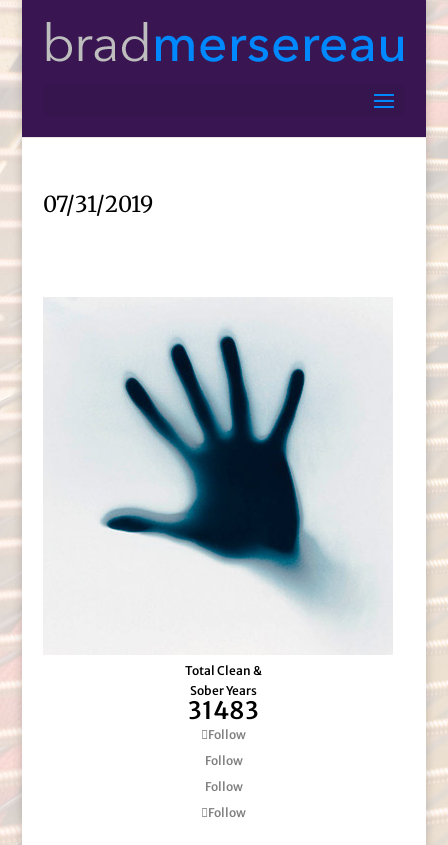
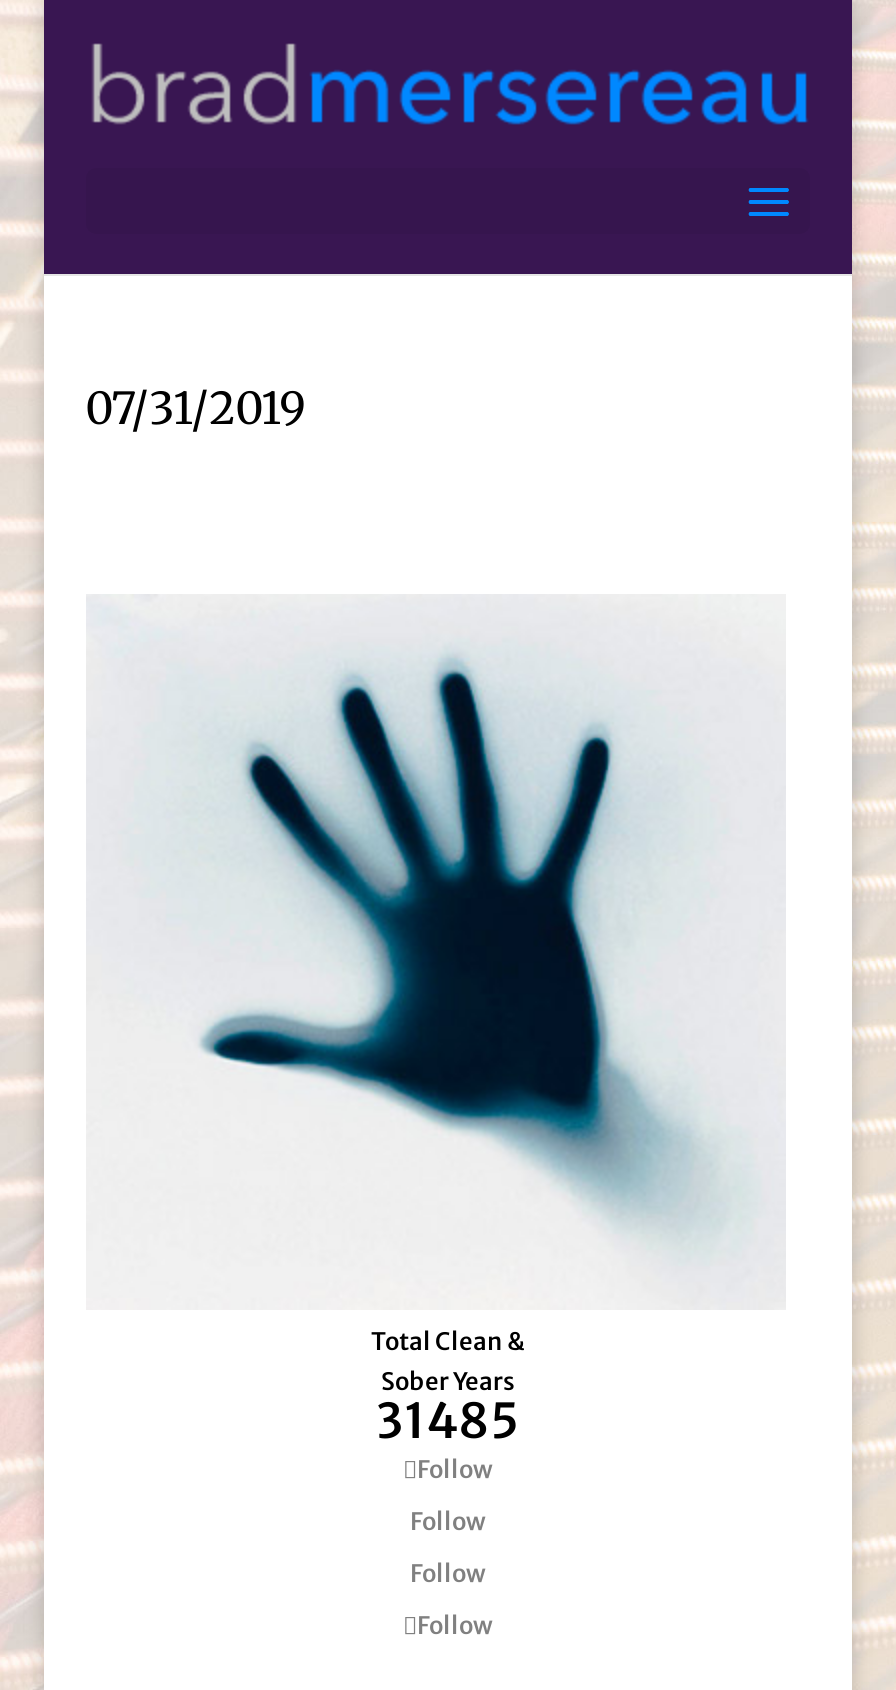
- 31483
+ 31485
